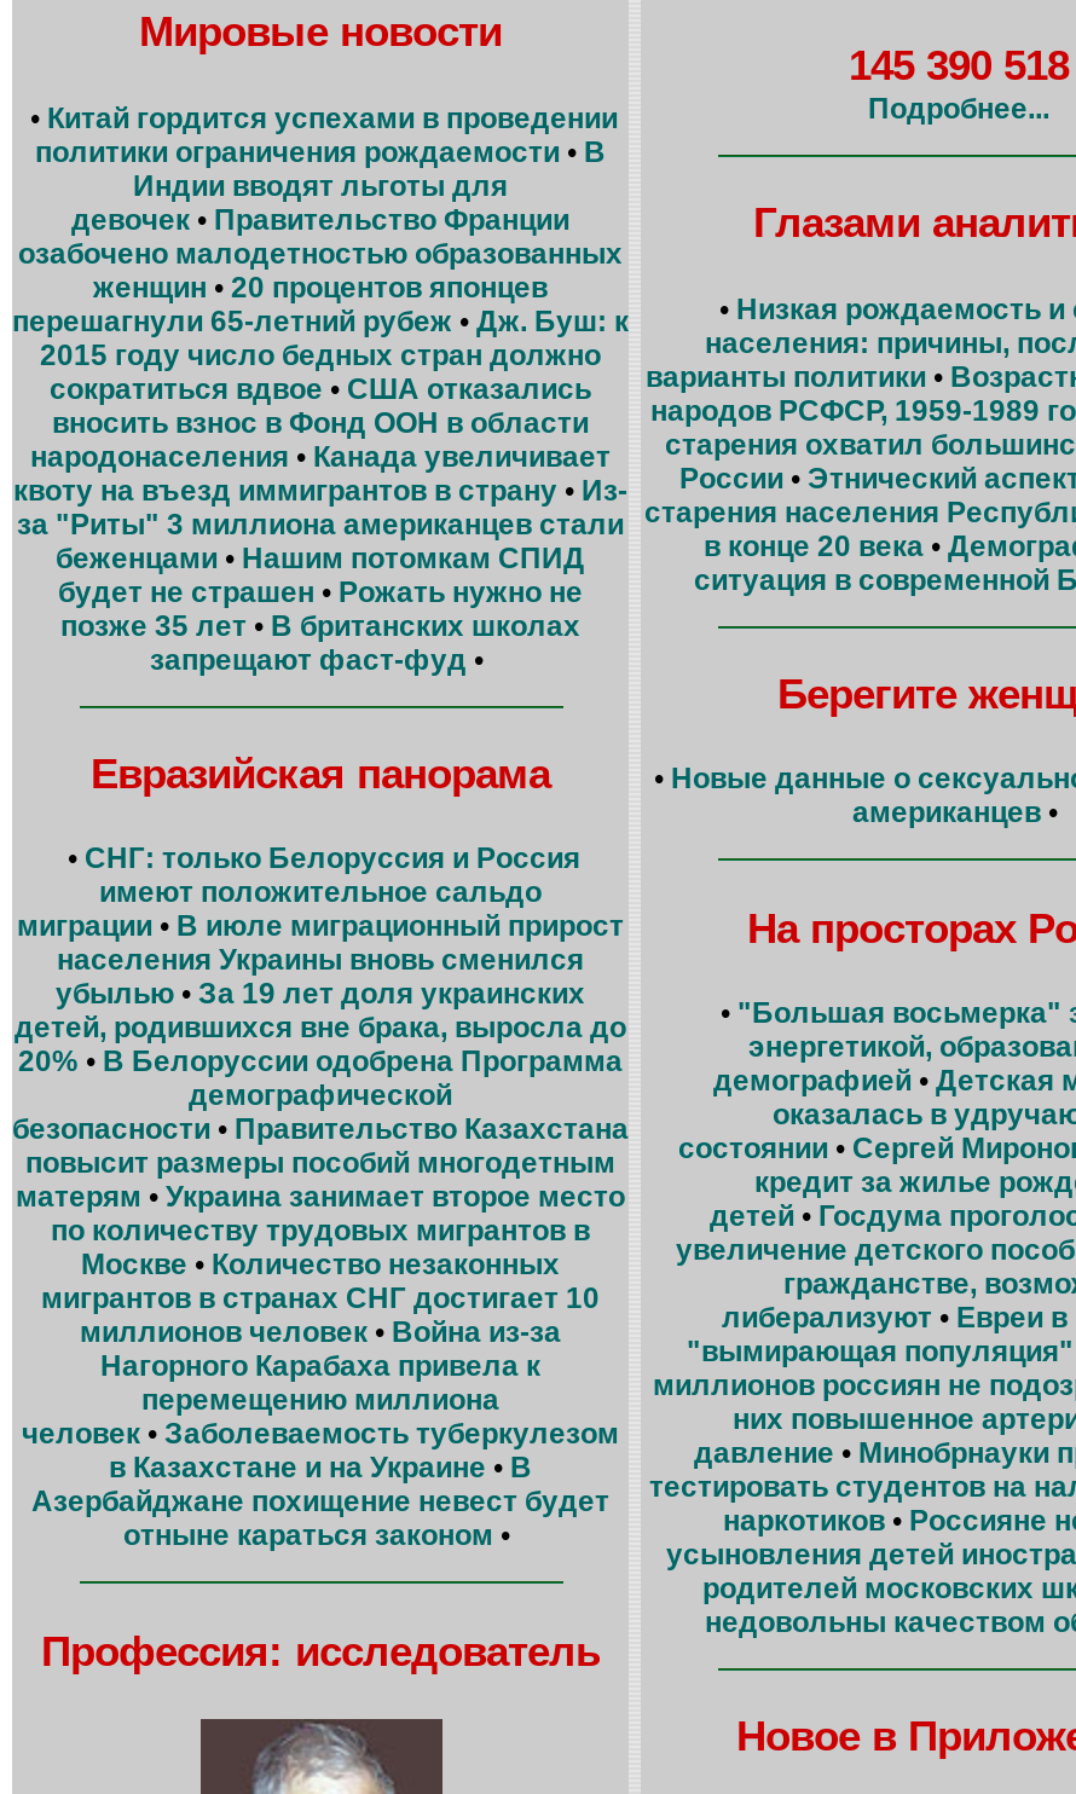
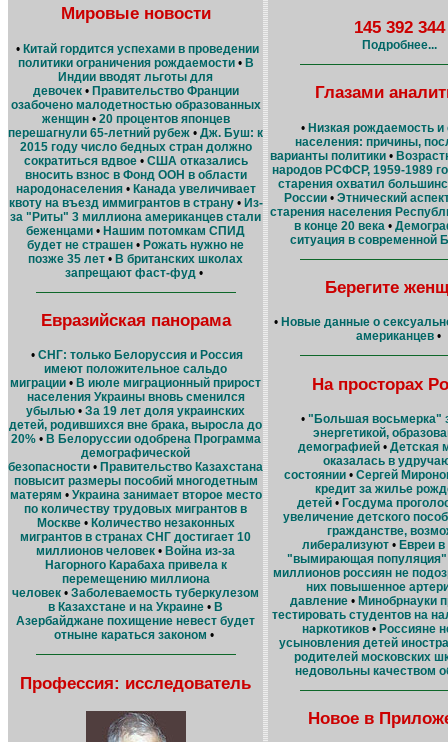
- 145 390 518
+ 145 392 344
